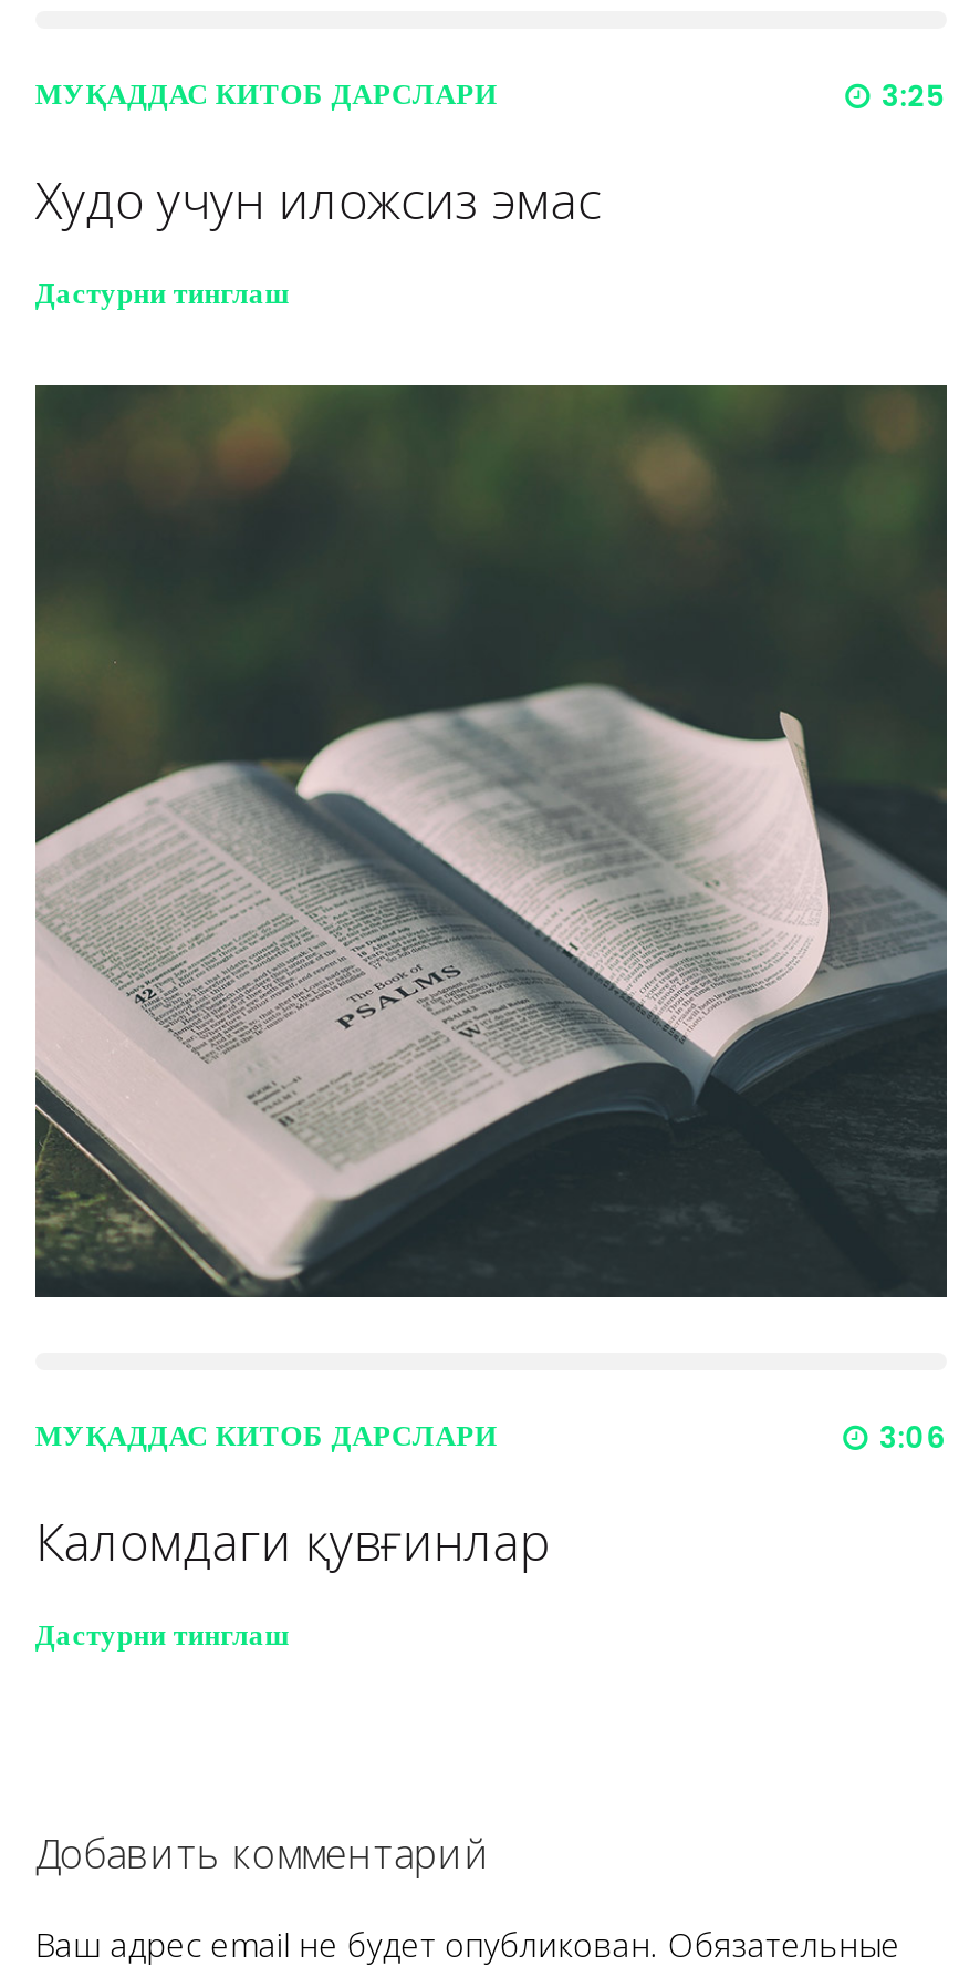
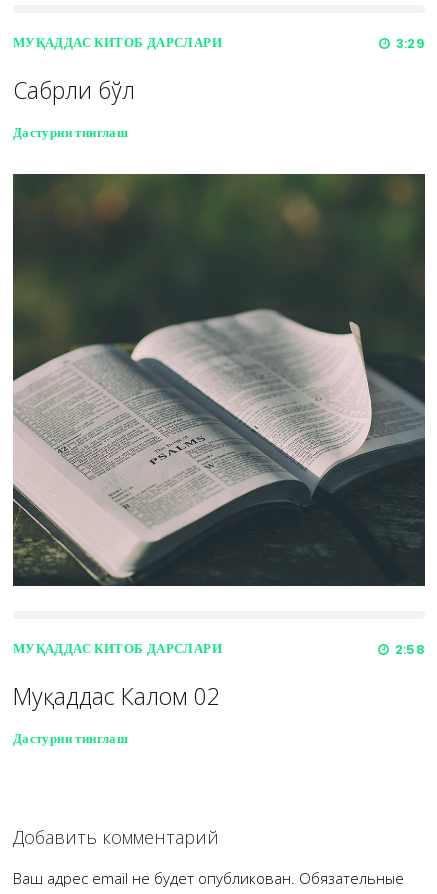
- 3:25
+ 3:29

- Худо учун иложсиз эмас
+ Сабрли бўл

- 3:06
+ 2:58

- Каломдаги қувғинлар
+ Муқаддас Калом 02
